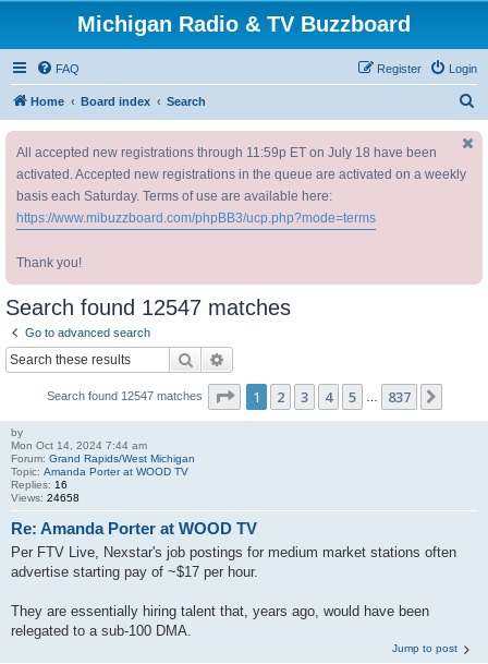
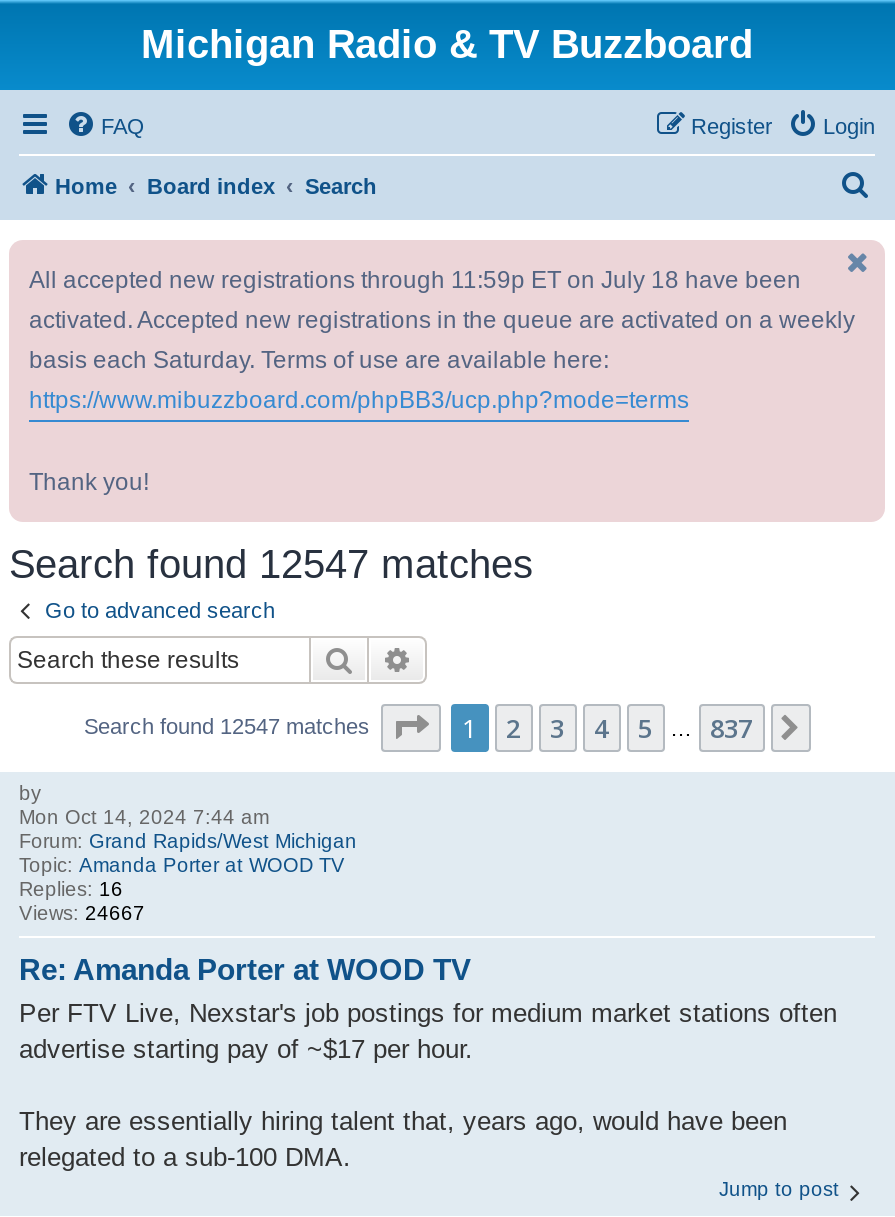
- Views: 24658
+ Views: 24667
